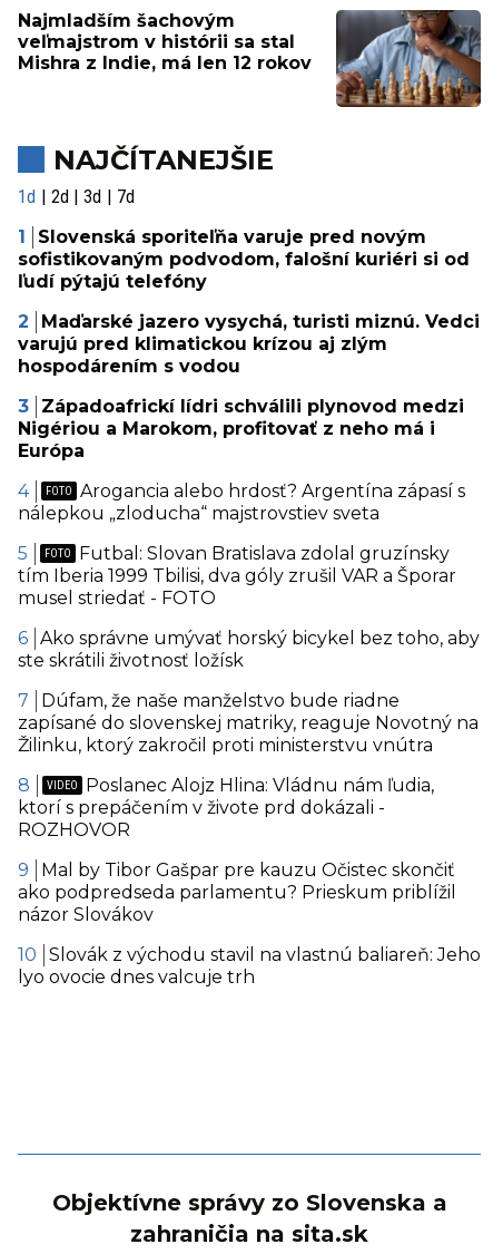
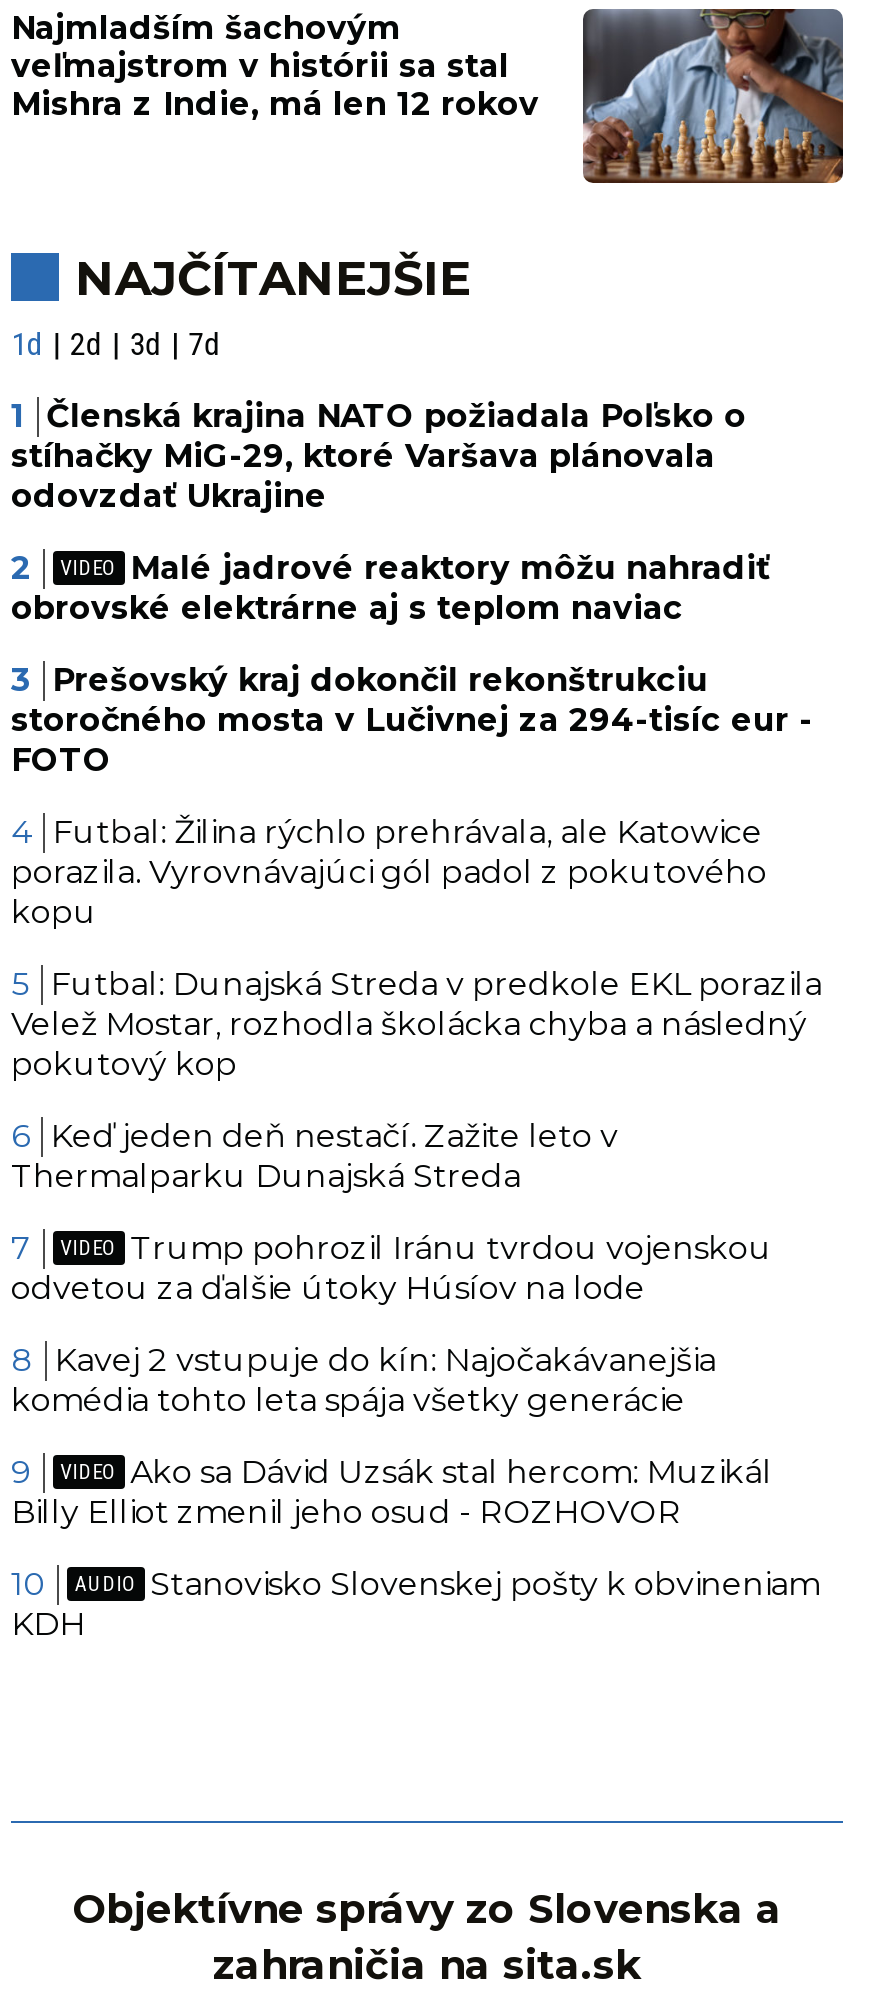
- Slovenská sporiteľňa varuje pred novým
- sofistikovaným podvodom, falošní kuriéri si od
- ľudí pýtajú telefóny
+ Členská krajina NATO požiadala Poľsko o
+ stíhačky MiG-29, ktoré Varšava plánovala
+ odovzdať Ukrajine

- Maďarské jazero vysychá, turisti miznú. Vedci
- varujú pred klimatickou krízou aj zlým
- hospodárením s vodou
+ Malé jadrové reaktory môžu nahradiť
+ obrovské elektrárne aj s teplom naviac

- Západoafrickí lídri schválili plynovod medzi
- Nigériou a Marokom, profitovať z neho má i
- Európa
+ Prešovský kraj dokončil rekonštrukciu
+ storočného mosta v Lučivnej za 294-tisíc eur -
+ FOTO

- Arogancia alebo hrdosť? Argentína zápasí s
- nálepkou „zloducha“ majstrovstiev sveta
+ Futbal: Žilina rýchlo prehrávala, ale Katowice
+ porazila. Vyrovnávajúci gól padol z pokutového
+ kopu

- Futbal: Slovan Bratislava zdolal gruzínsky
- tím Iberia 1999 Tbilisi, dva góly zrušil VAR a Šporar
- musel striedať - FOTO
+ Futbal: Dunajská Streda v predkole EKL porazila
+ Velež Mostar, rozhodla školácka chyba a následný
+ pokutový kop

- Ako správne umývať horský bicykel bez toho, aby
- ste skrátili životnosť ložísk
+ Keď jeden deň nestačí. Zažite leto v
+ Thermalparku Dunajská Streda

- Dúfam, že naše manželstvo bude riadne
- zapísané do slovenskej matriky, reaguje Novotný na
- Žilinku, ktorý zakročil proti ministerstvu vnútra
+ Trump pohrozil Iránu tvrdou vojenskou
+ odvetou za ďalšie útoky Húsíov na lode

- Poslanec Alojz Hlina: Vládnu nám ľudia,
- ktorí s prepáčením v živote prd dokázali -
- ROZHOVOR
+ Kavej 2 vstupuje do kín: Najočakávanejšia
+ komédia tohto leta spája všetky generácie

- Mal by Tibor Gašpar pre kauzu Očistec skončiť
- ako podpredseda parlamentu? Prieskum priblížil
- názor Slovákov
+ Ako sa Dávid Uzsák stal hercom: Muzikál
+ Billy Elliot zmenil jeho osud - ROZHOVOR

- Slovák z východu stavil na vlastnú baliareň: Jeho
- lyo ovocie dnes valcuje trh
+ Stanovisko Slovenskej pošty k obvineniam
+ KDH
